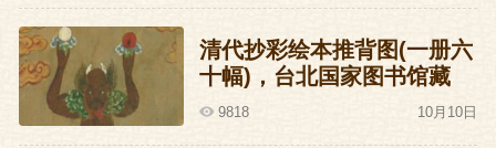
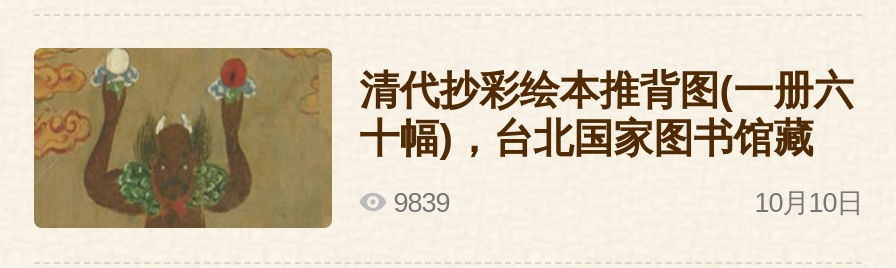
- 9818
+ 9839
